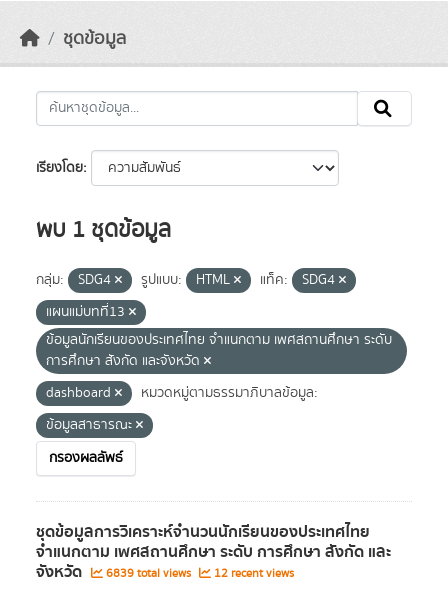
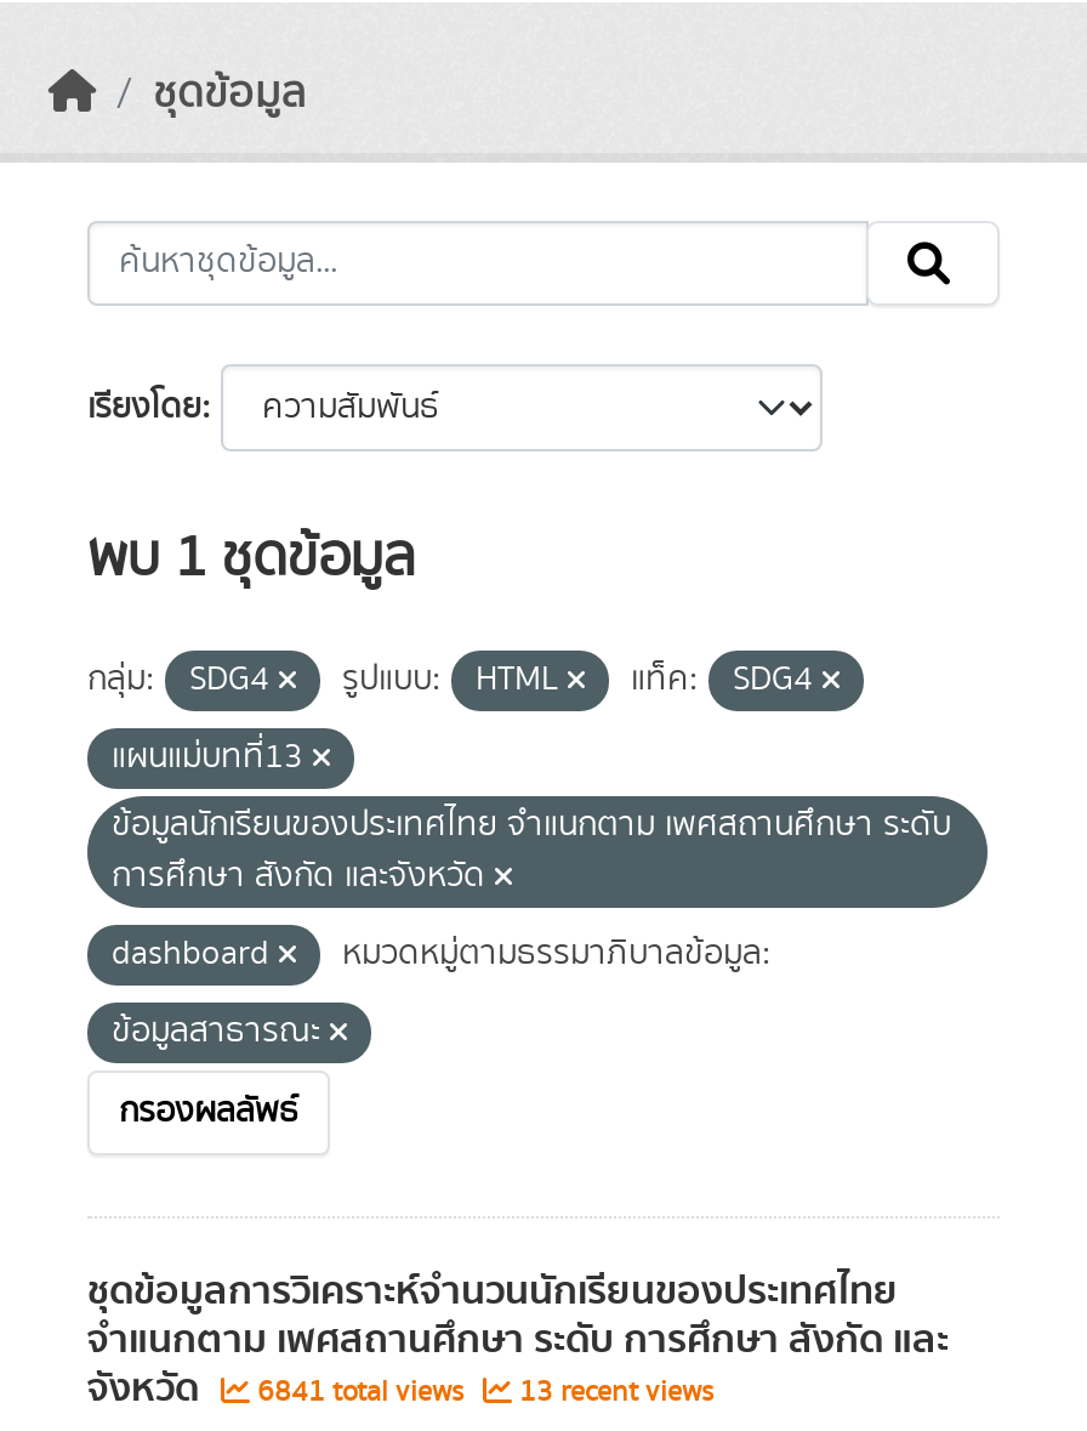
- 6839 total views
+ 6841 total views

- 12 recent views
+ 13 recent views
